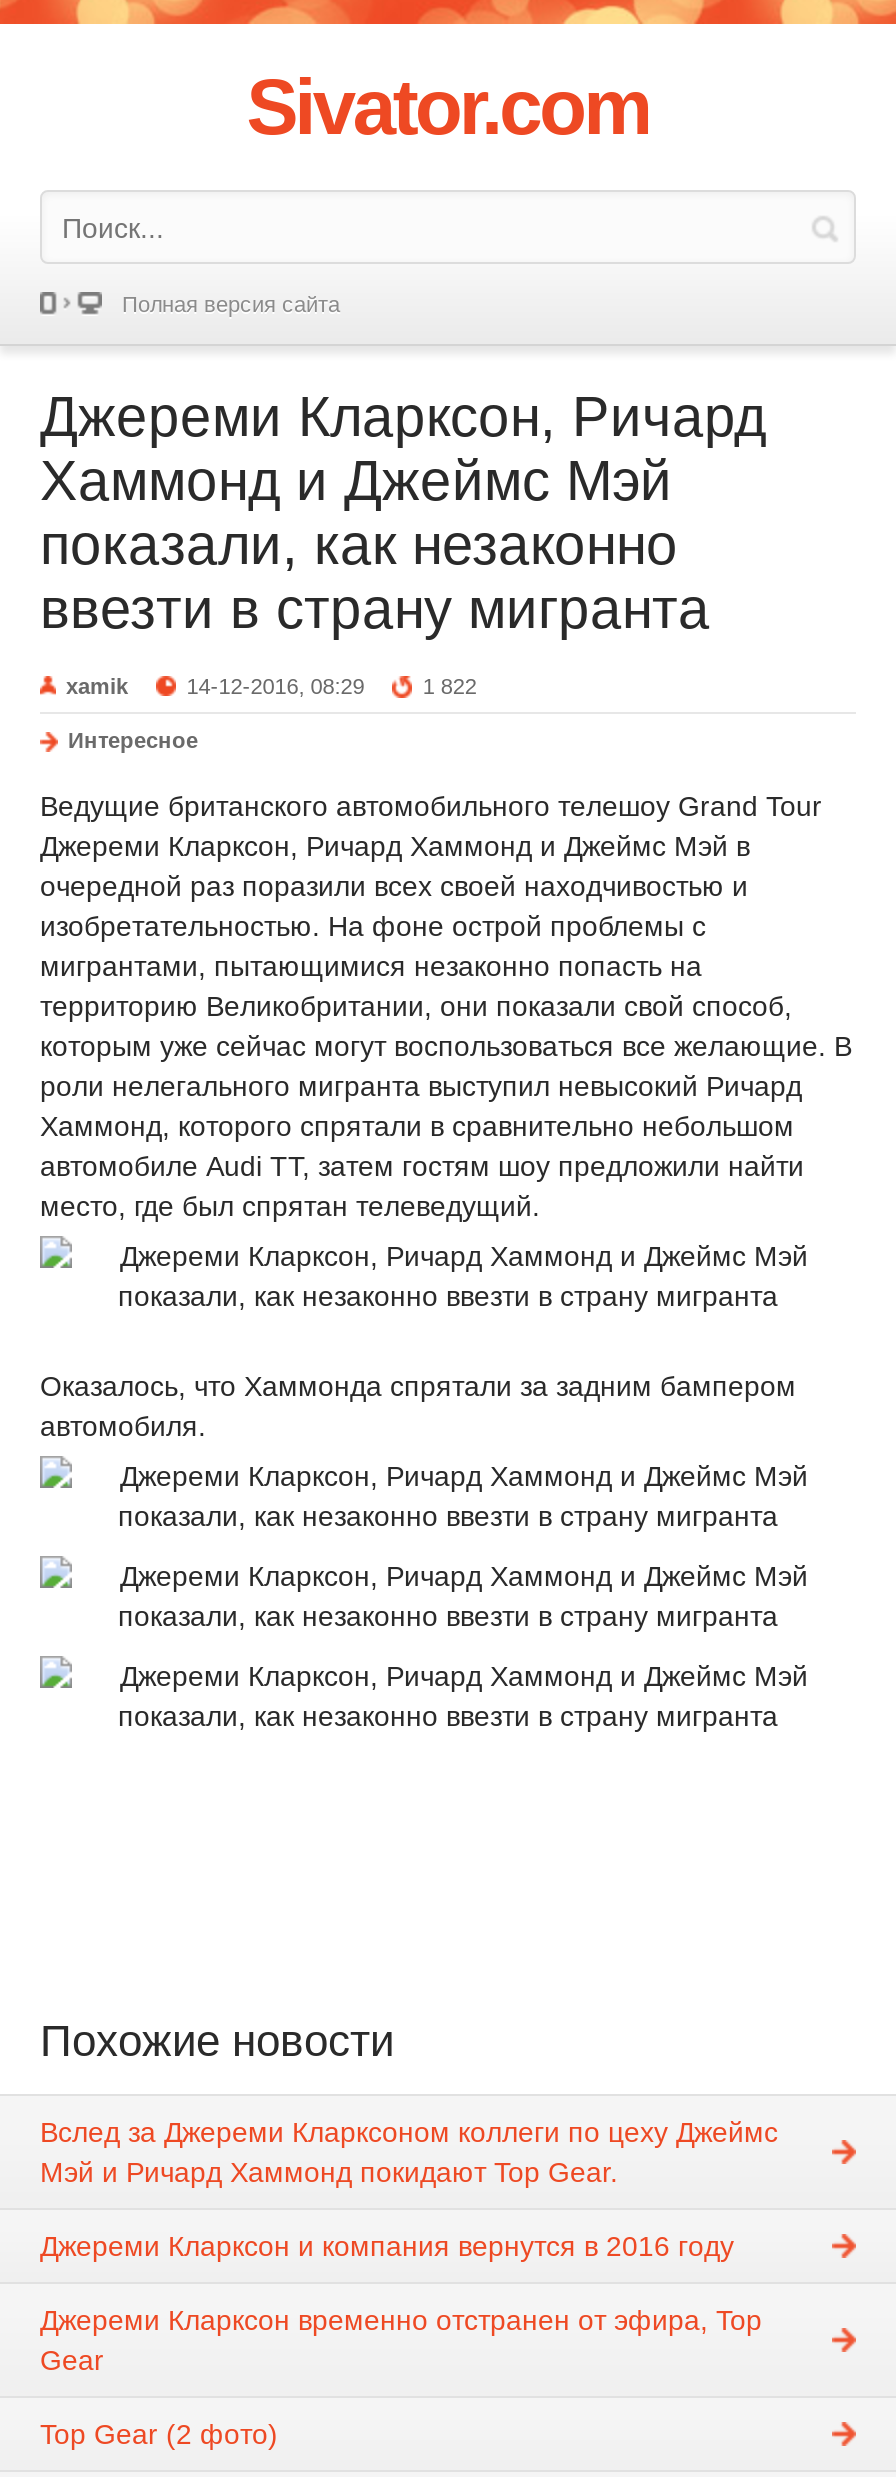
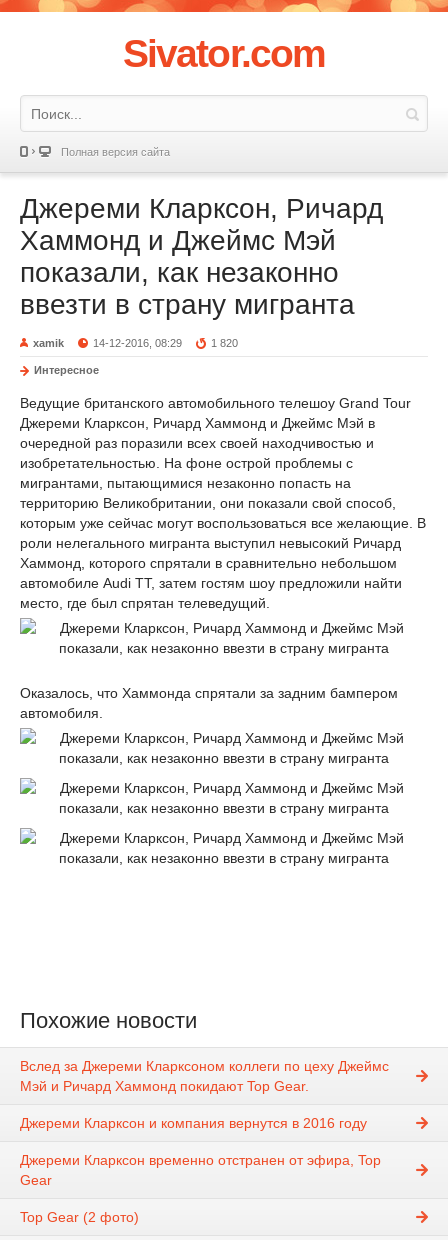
- 1 822
+ 1 820
